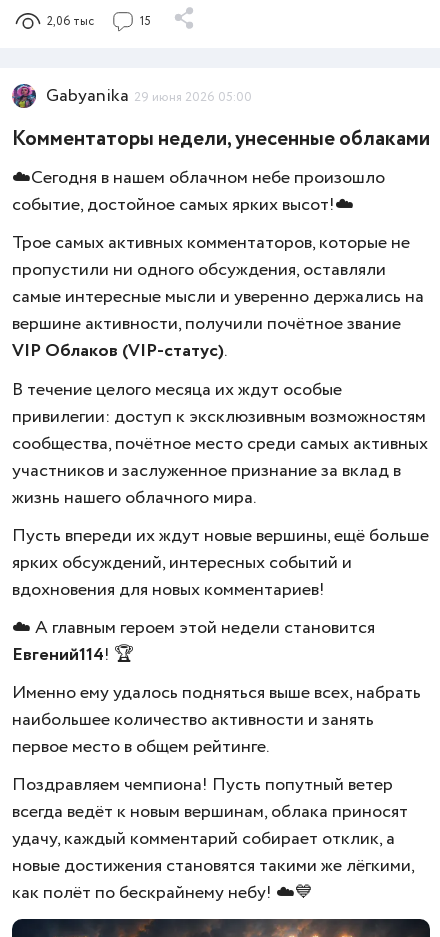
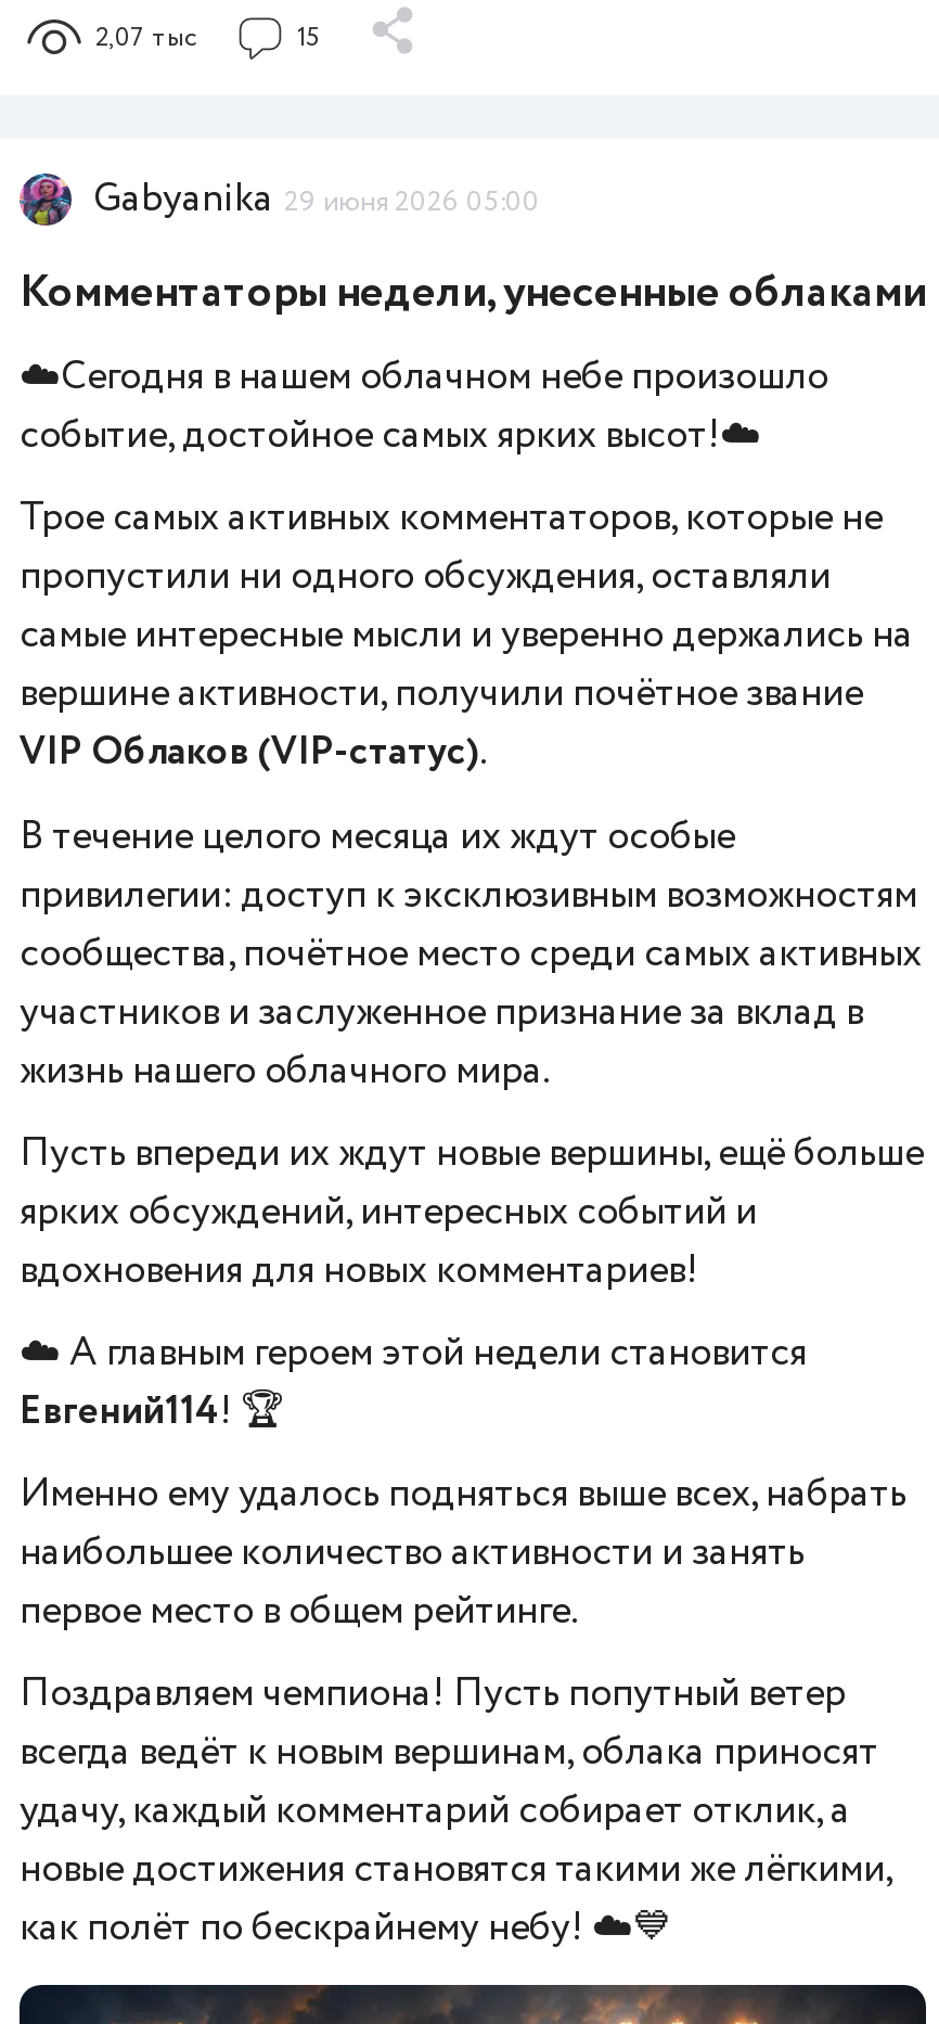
- 2,06 тыс
+ 2,07 тыс
